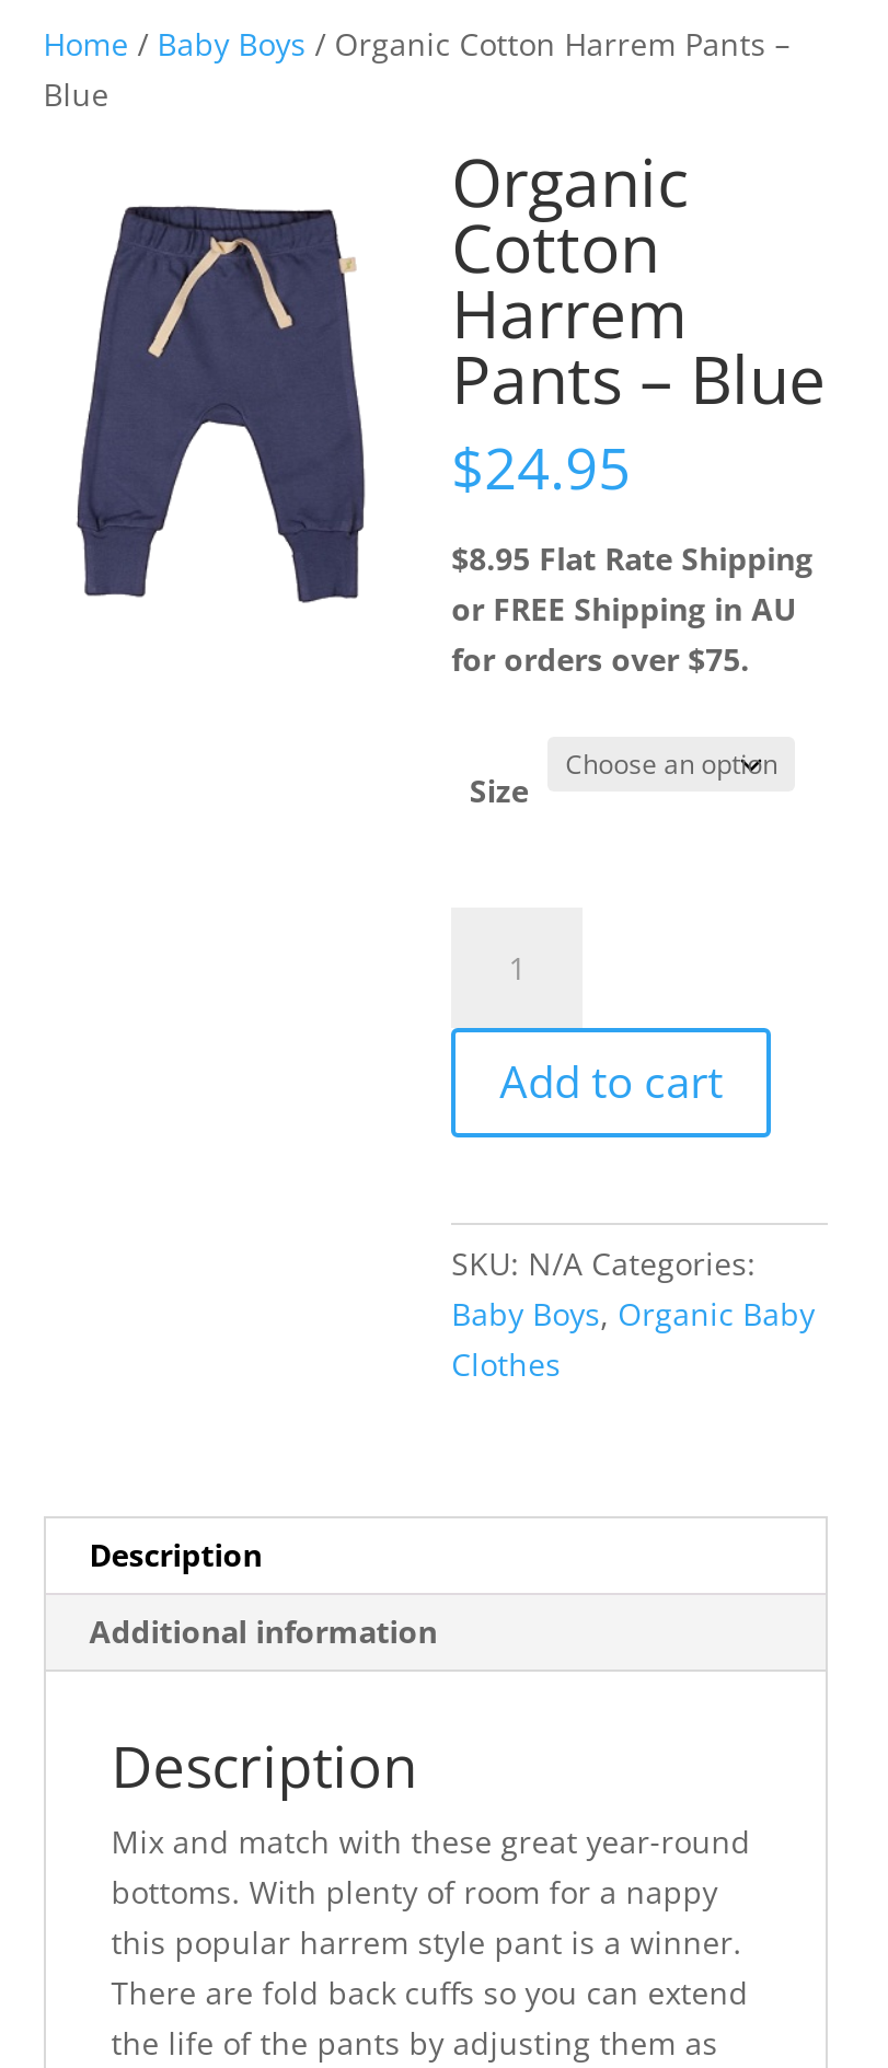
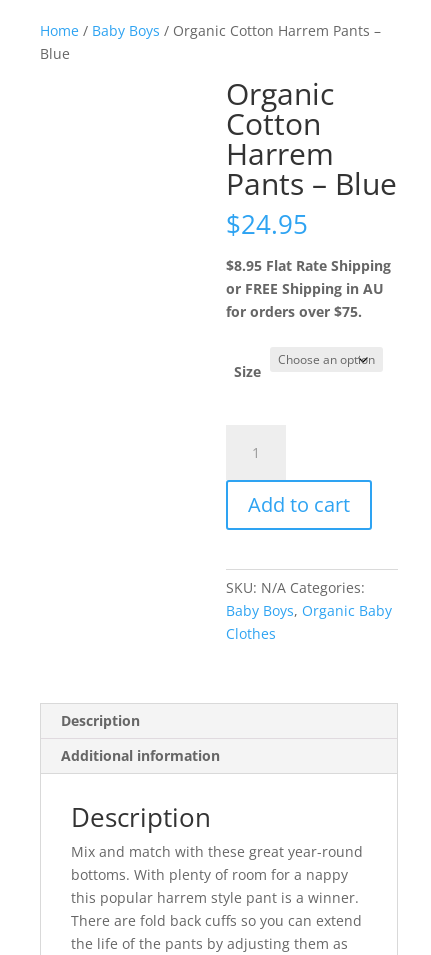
- [image]
